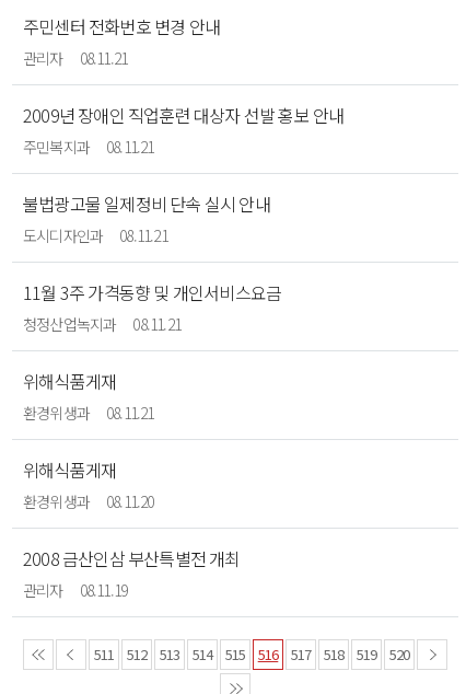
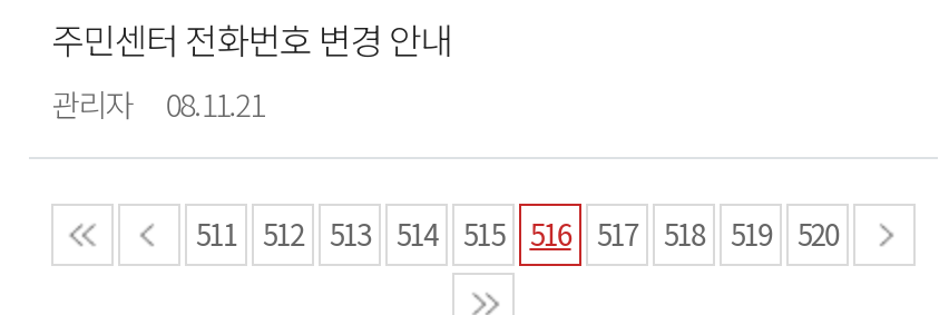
- 2009년 장애인 직업훈련 대상자 선발 홍보 안내
- 주민복지과
- 08.11.21
- 불법광고물 일제정비 단속 실시 안내
- 도시디자인과
- 08.11.21
- 11월 3주 가격동향 및 개인서비스요금
- 청정산업녹지과
- 08.11.21
- 위해식품게재
- 환경위생과
- 08.11.21
- 위해식품게재
- 환경위생과
- 08.11.20
- 2008 금산인삼 부산특별전 개최
- 관리자
- 08.11.19
